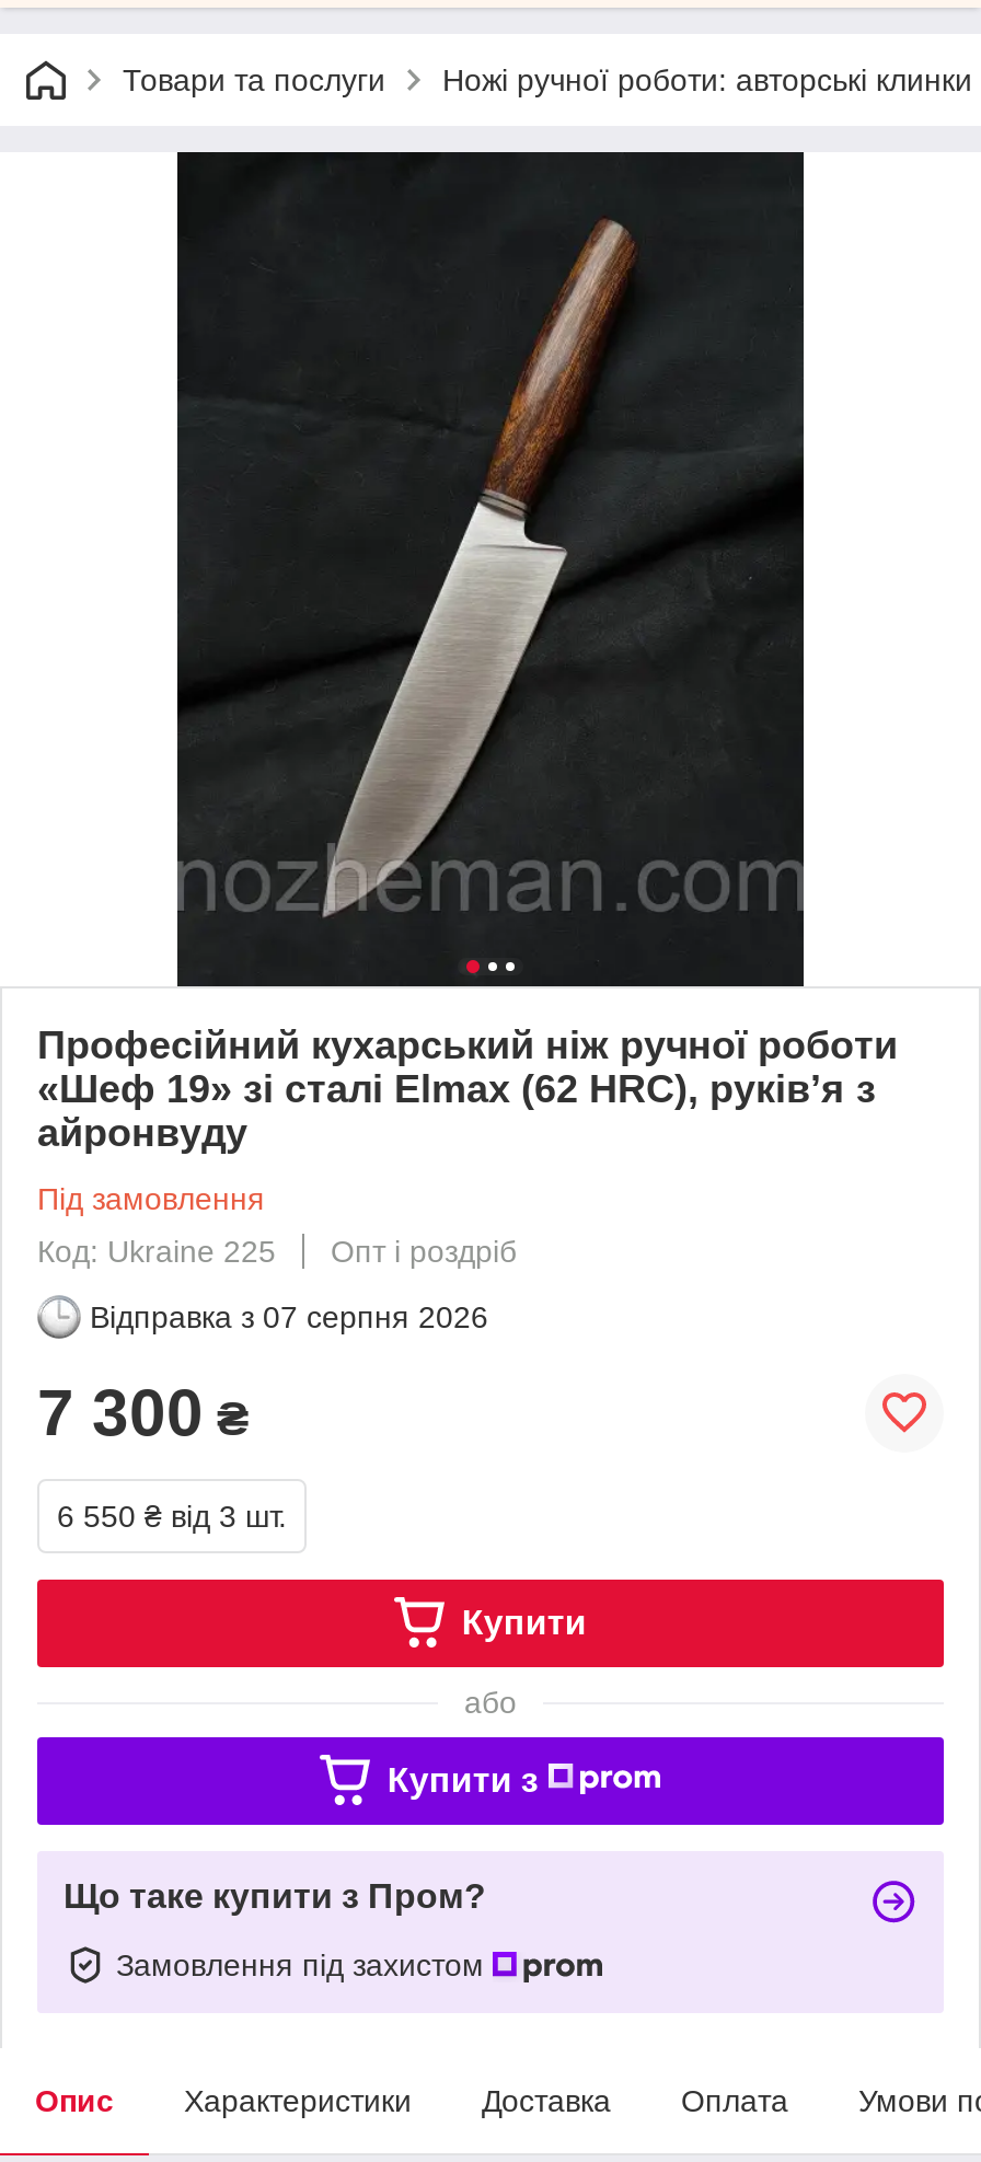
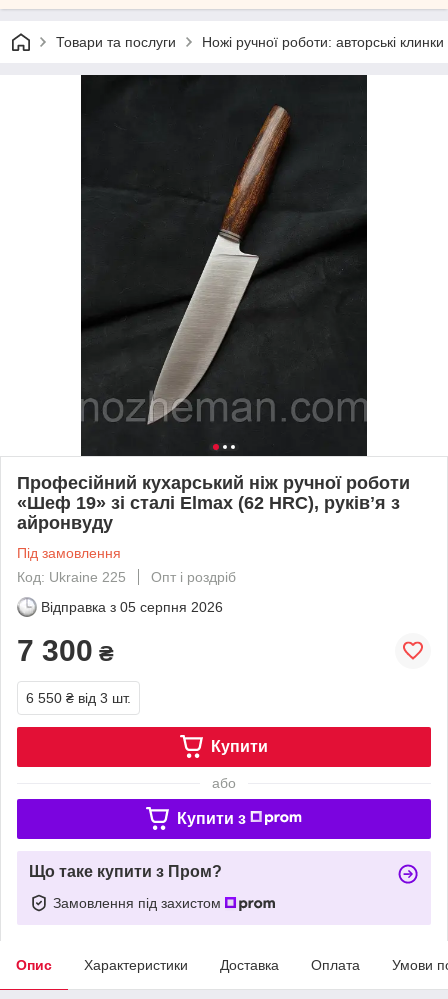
- Відправка з 07 серпня 2026
+ Відправка з 05 серпня 2026
